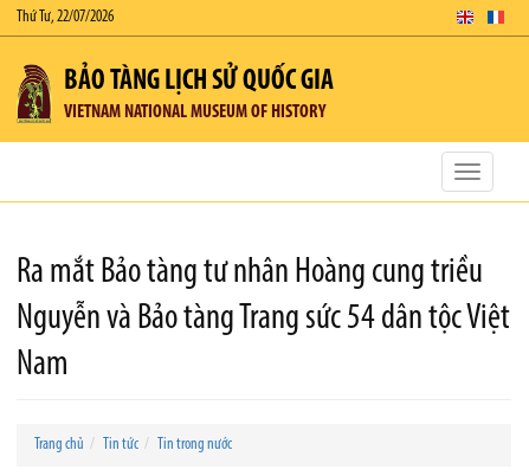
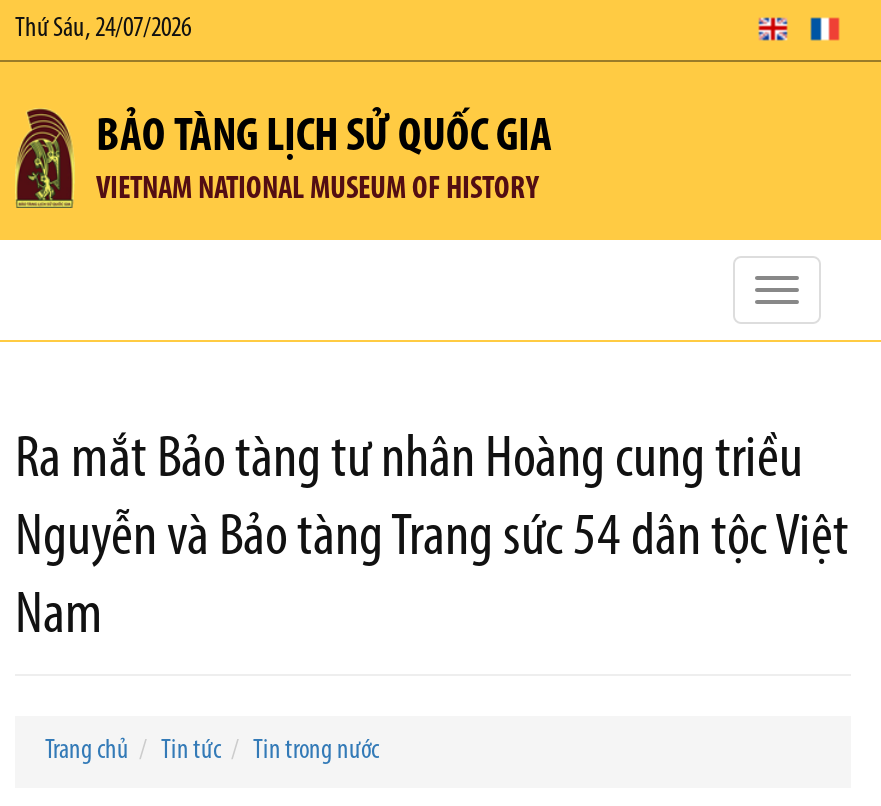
- Thứ Tư, 22/07/2026
+ Thứ Sáu, 24/07/2026
